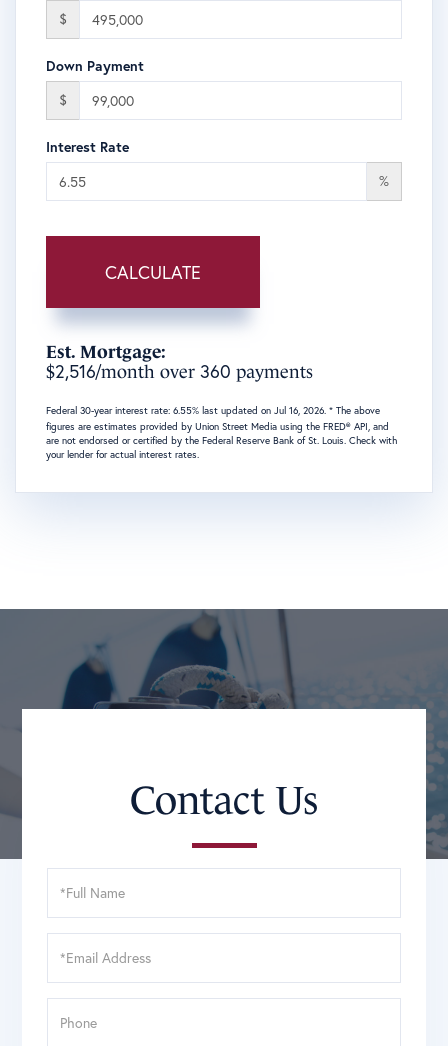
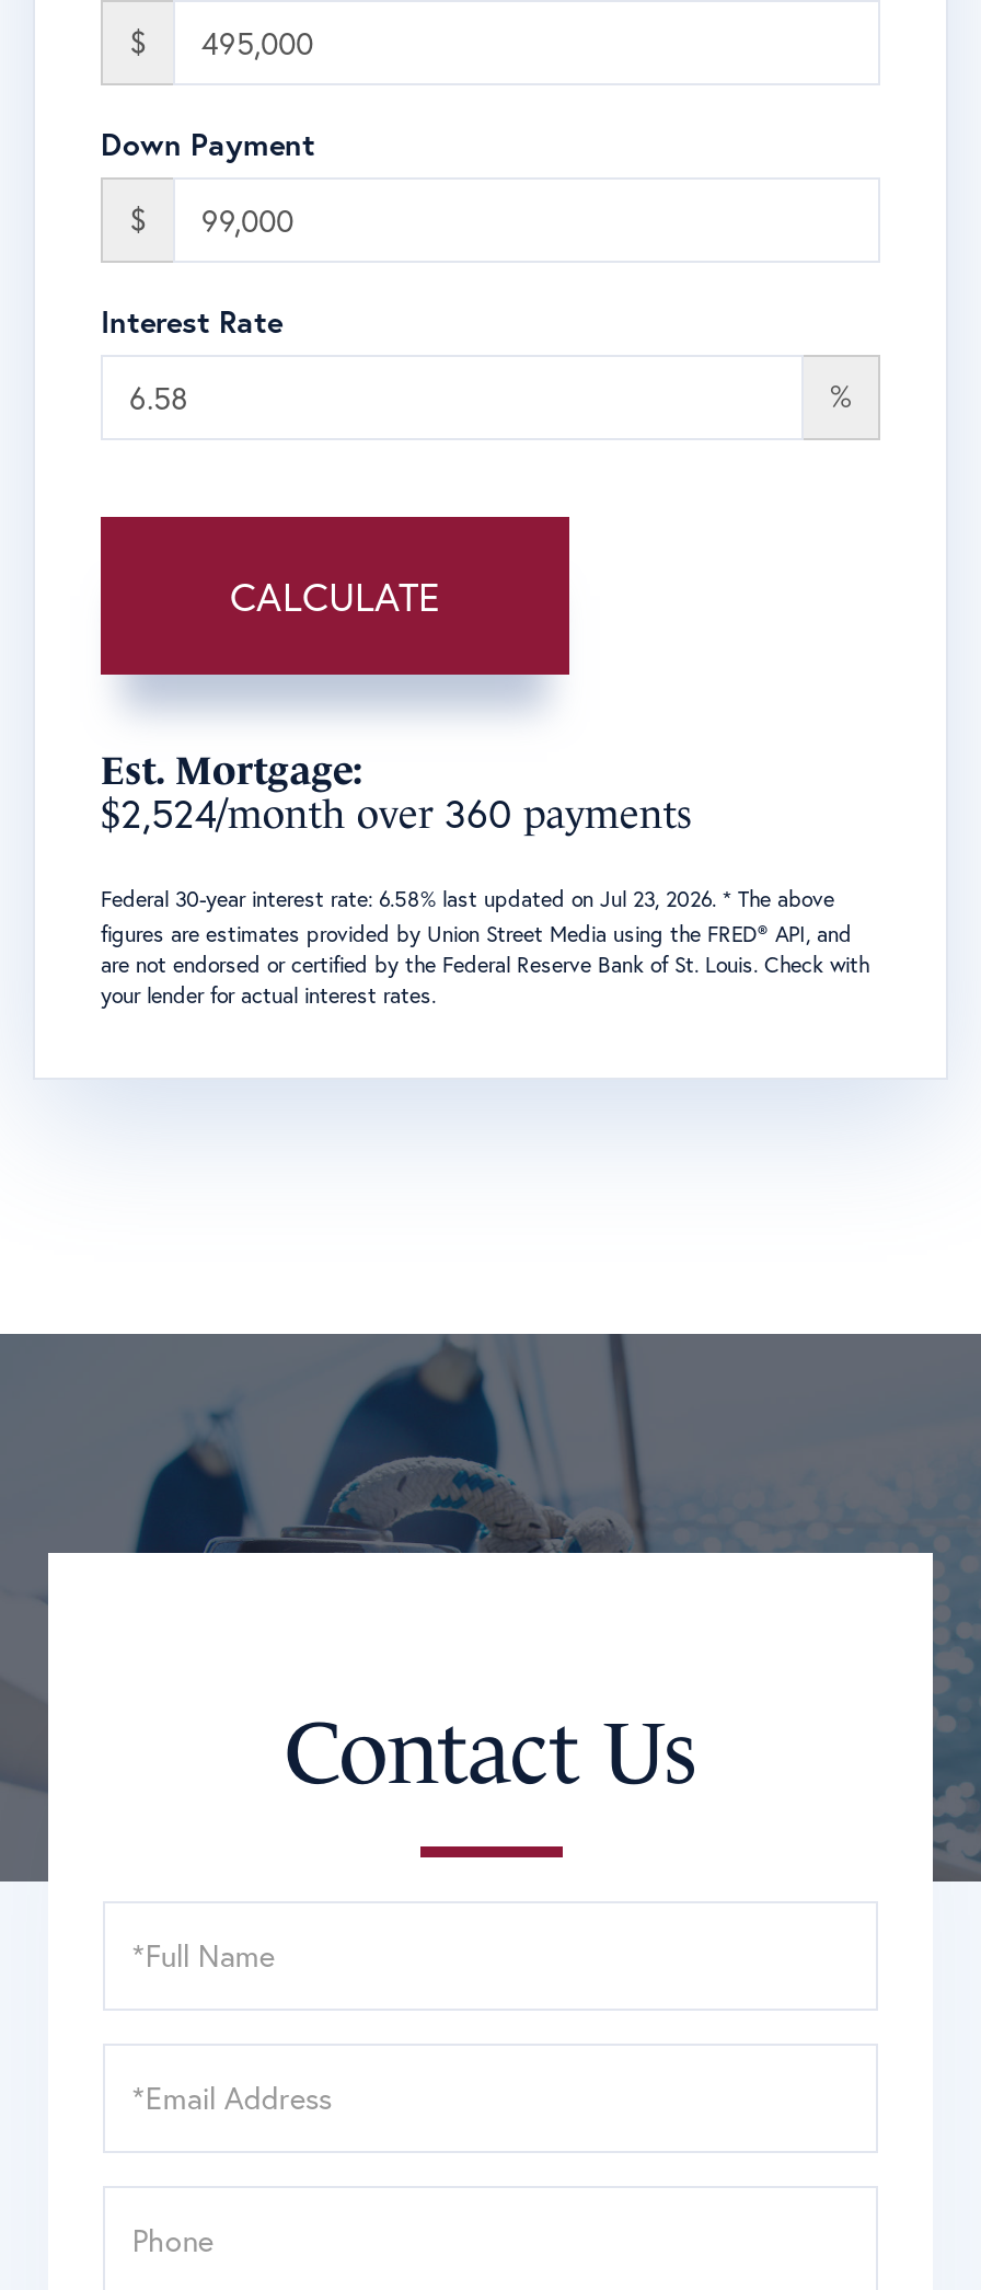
- $2,516/month over 360 payments
+ $2,524/month over 360 payments

- Federal 30-year interest rate: 6.55% last updated on Jul 16, 2026. * The above
+ Federal 30-year interest rate: 6.58% last updated on Jul 23, 2026. * The above
